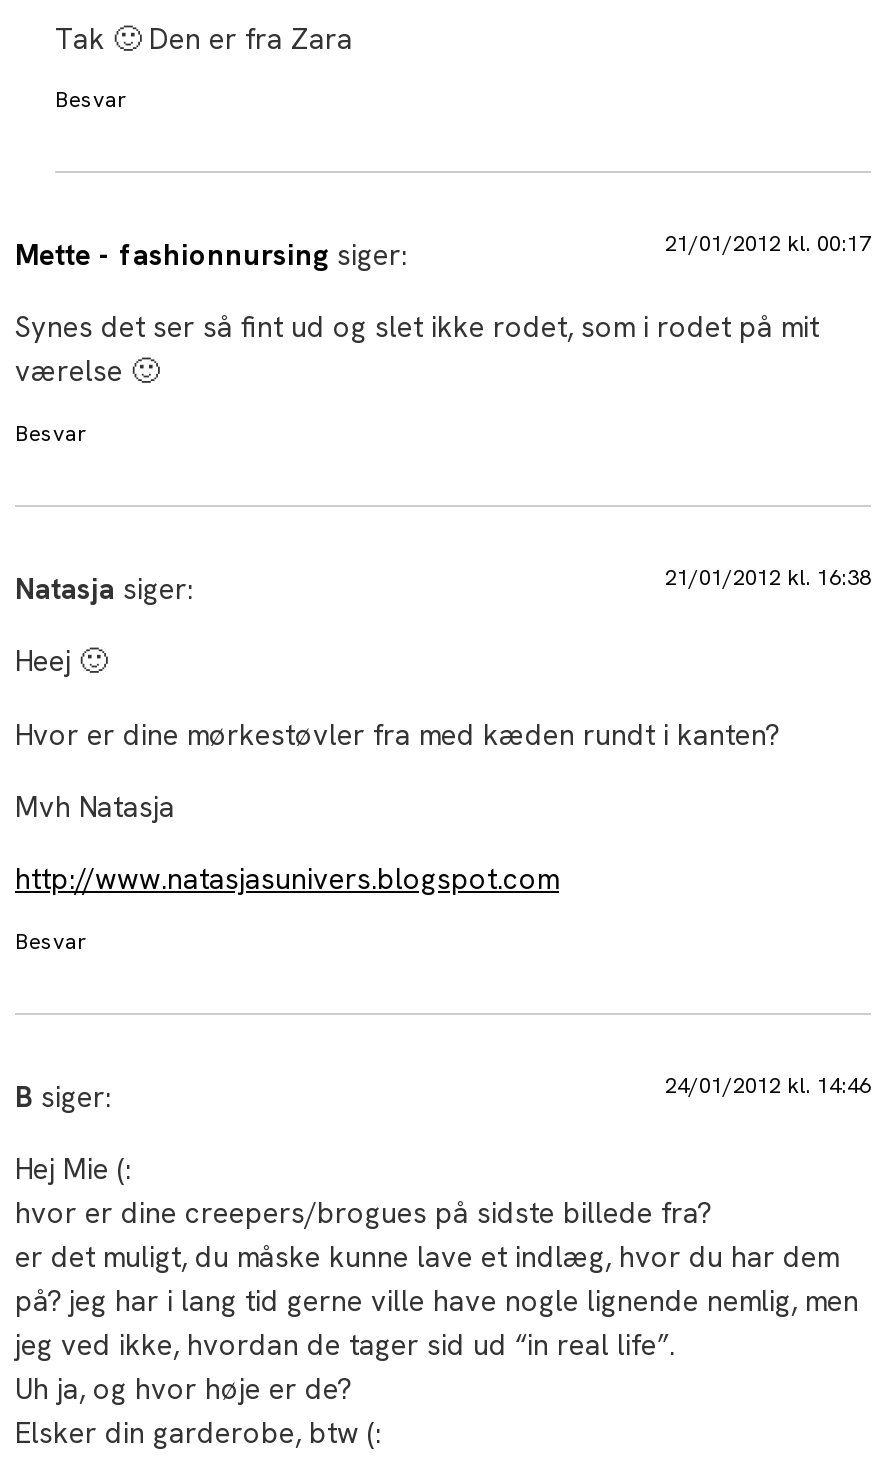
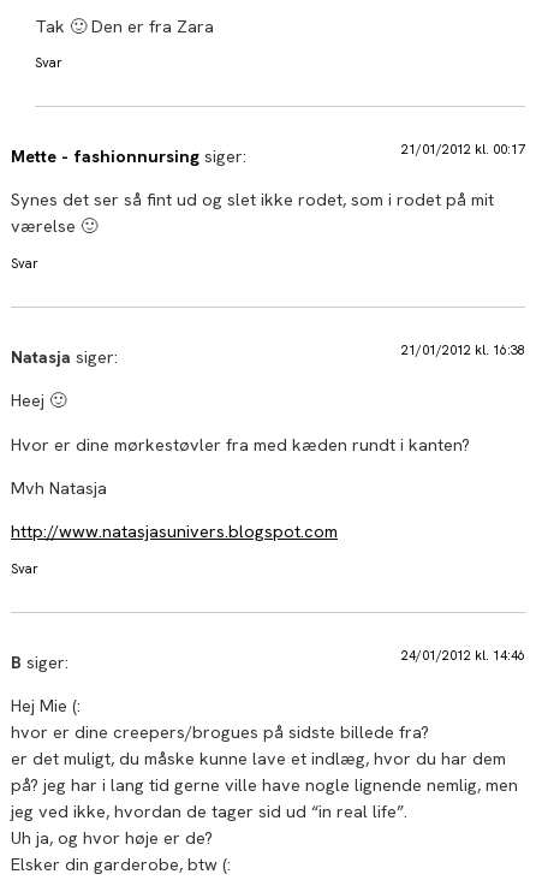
- Besvar
+ Svar

- Besvar
+ Svar

- Besvar
+ Svar
